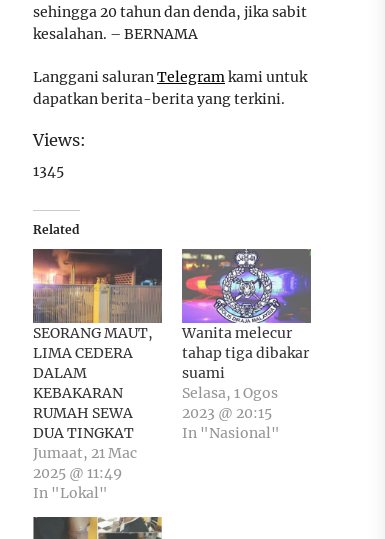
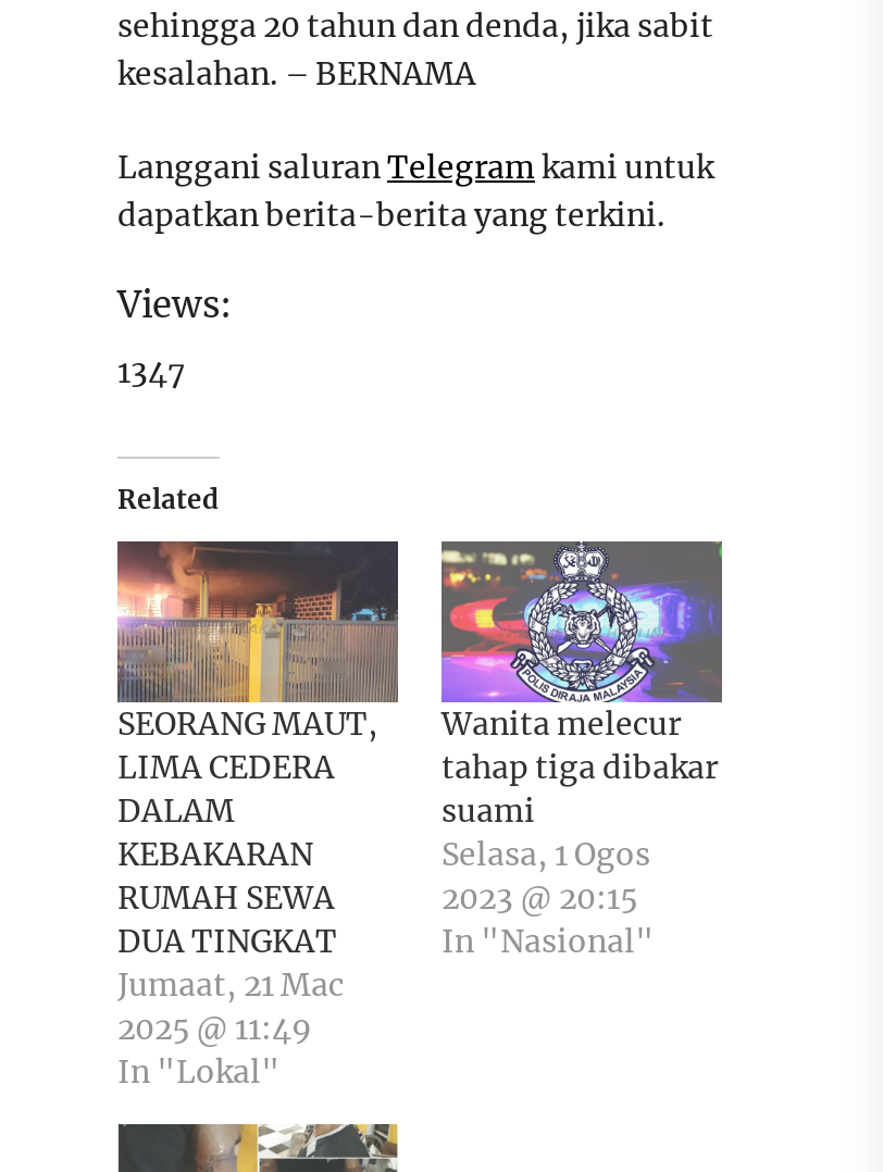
- 1345
+ 1347
